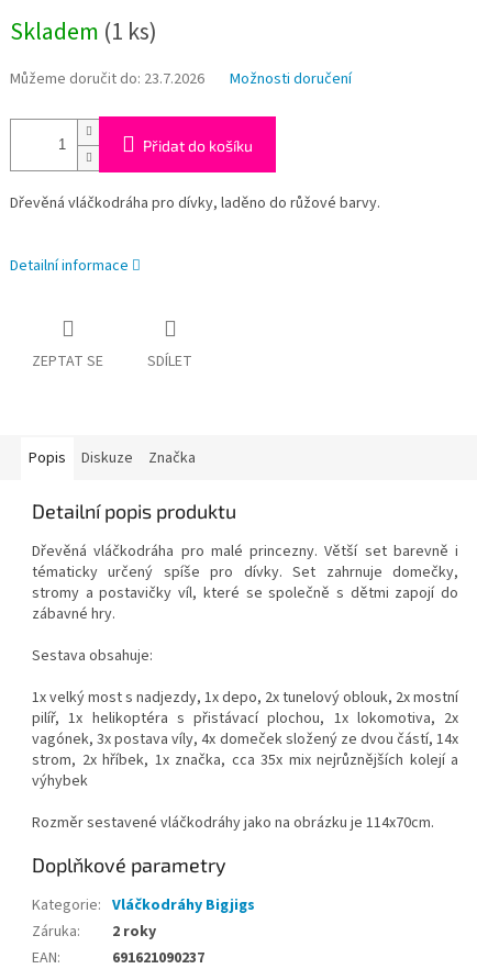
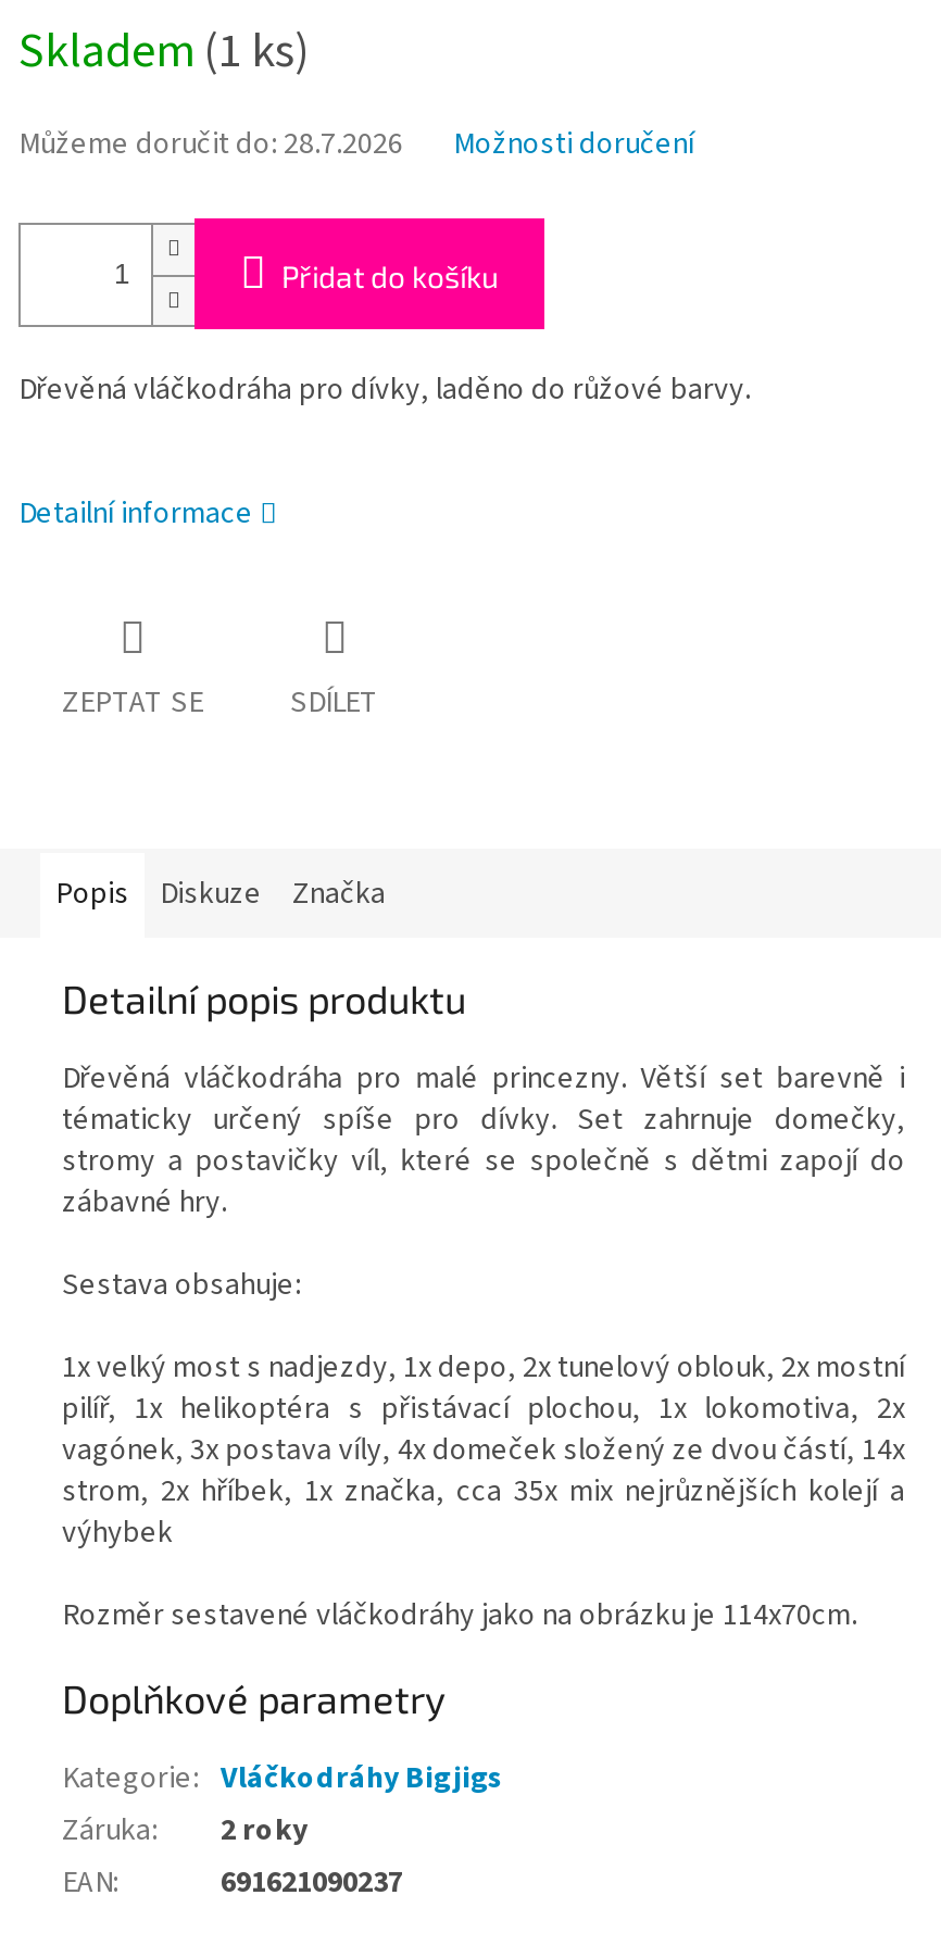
- Můžeme doručit do: 23.7.2026
+ Můžeme doručit do: 28.7.2026
